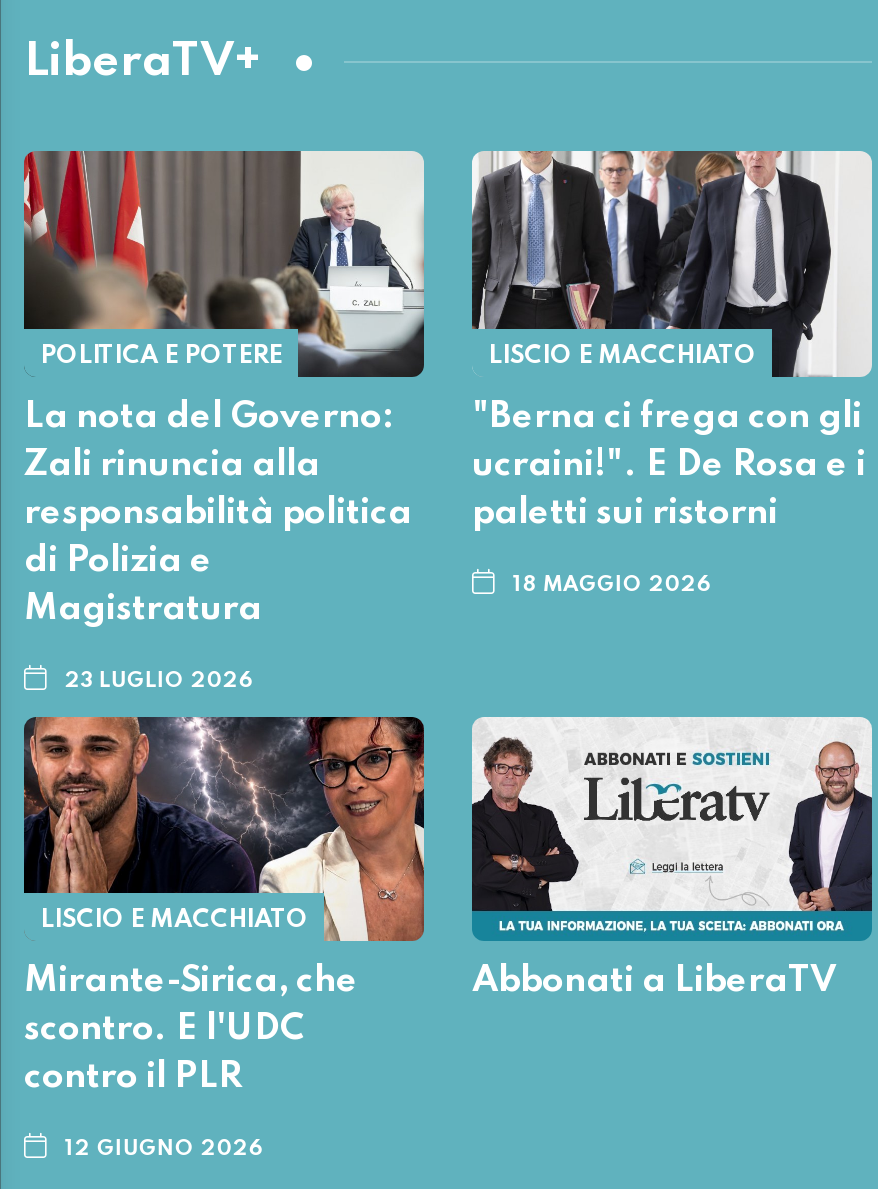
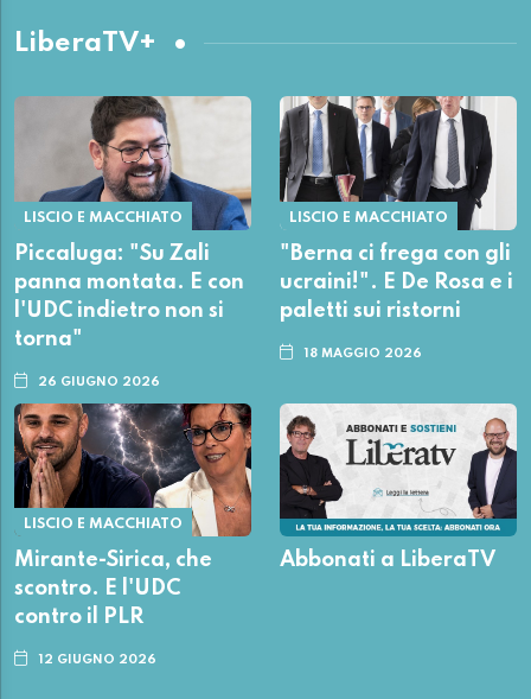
- [image]
- POLITICA E POTERE
+ [image]
+ LISCIO E MACCHIATO

- La nota del Governo:
- Zali rinuncia alla
- responsabilità politica
- di Polizia e
- Magistratura
+ Piccaluga: "Su Zali
+ panna montata. E con
+ l'UDC indietro non si
+ torna"

- 23 LUGLIO 2026
+ 26 GIUGNO 2026
